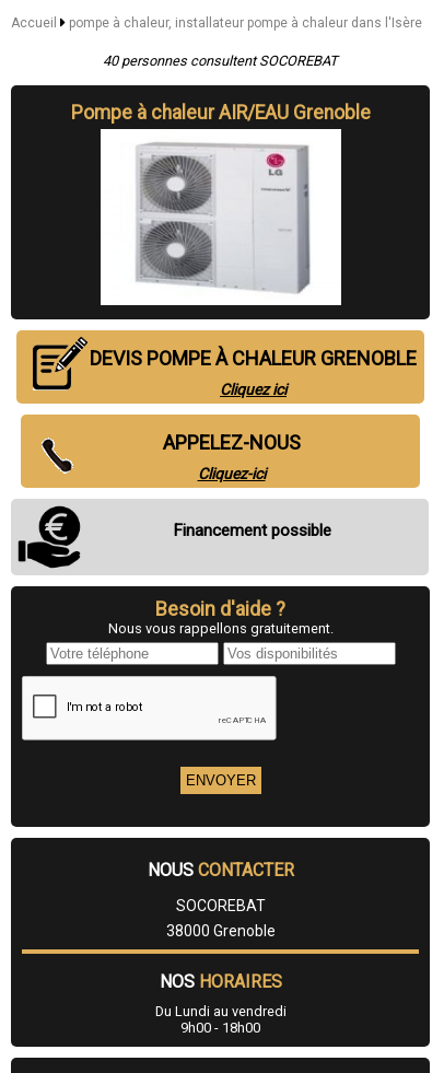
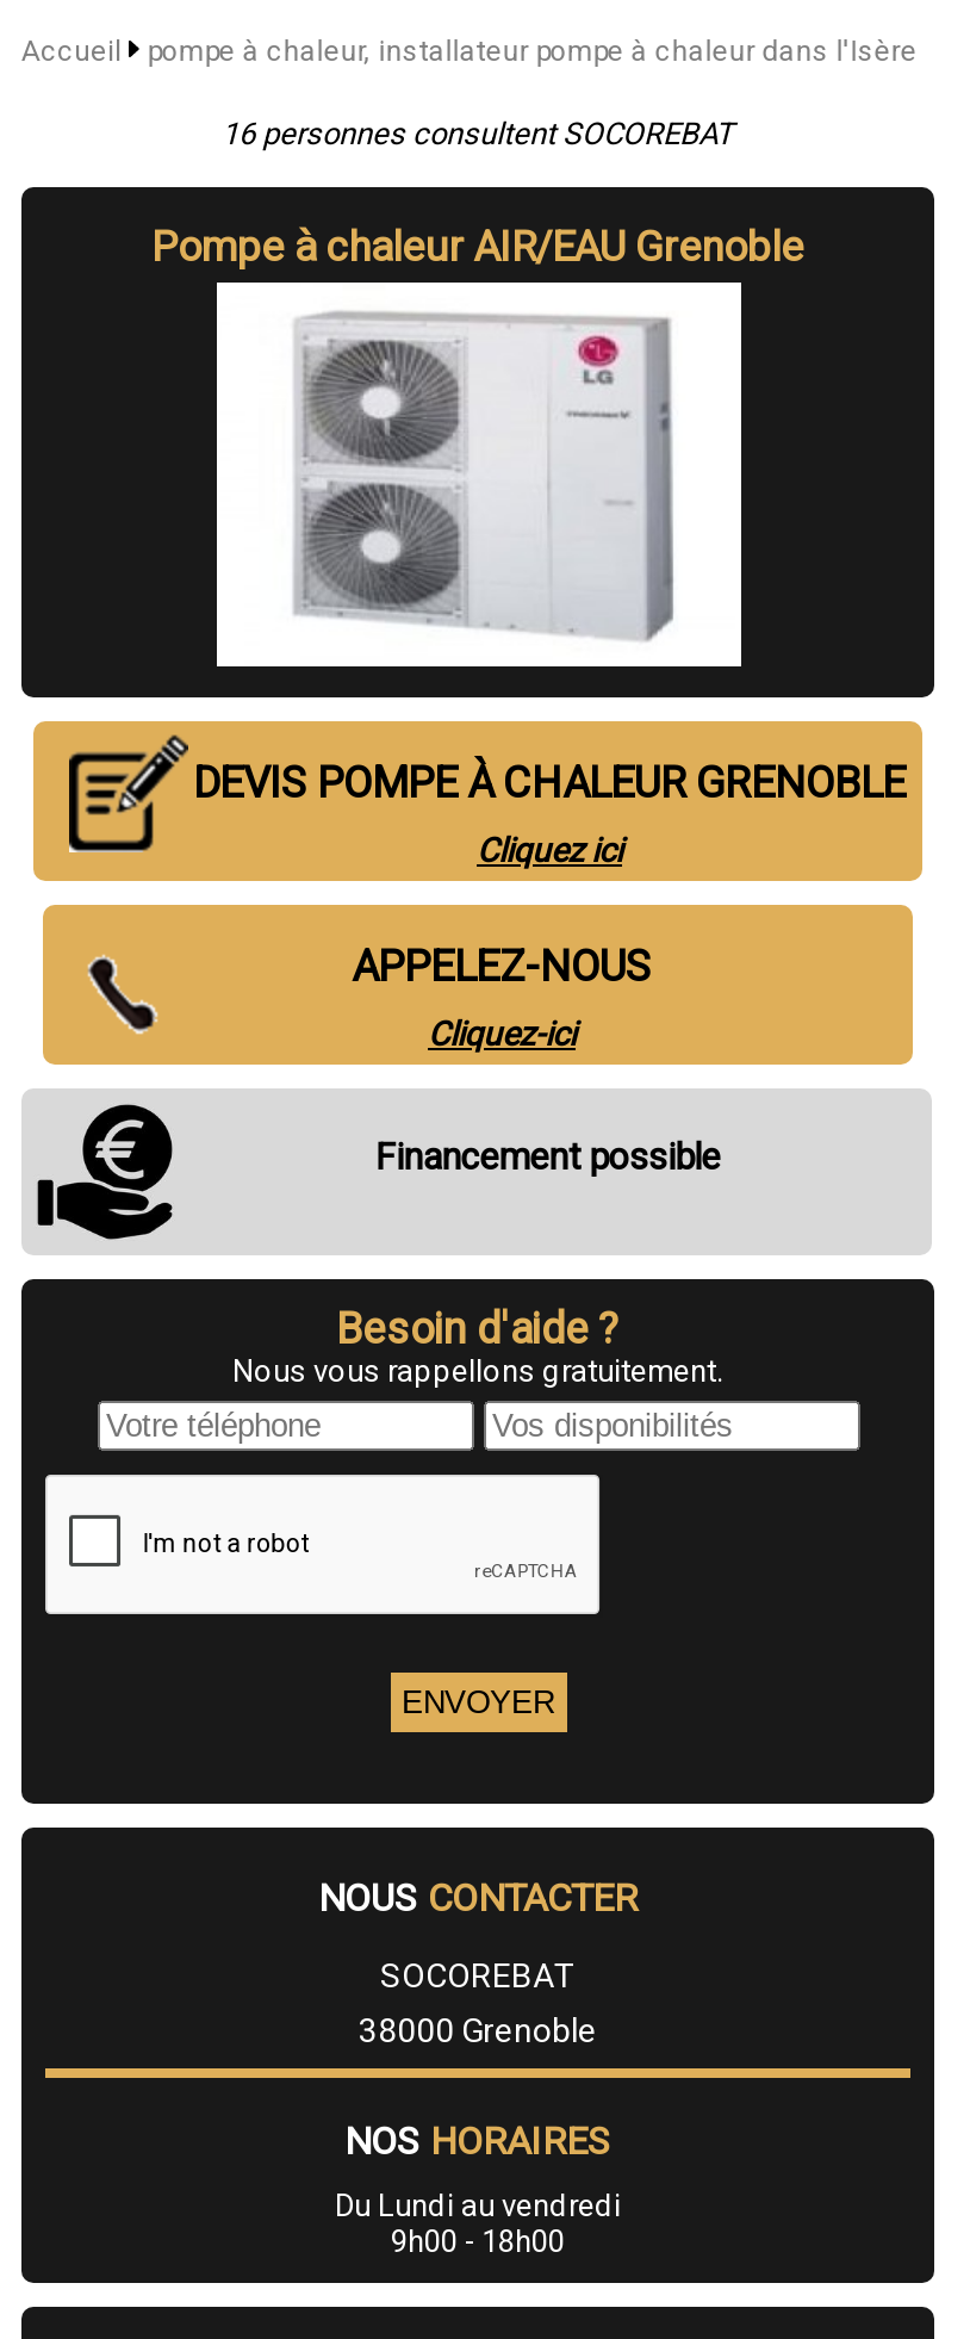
- 40 personnes consultent SOCOREBAT
+ 16 personnes consultent SOCOREBAT
